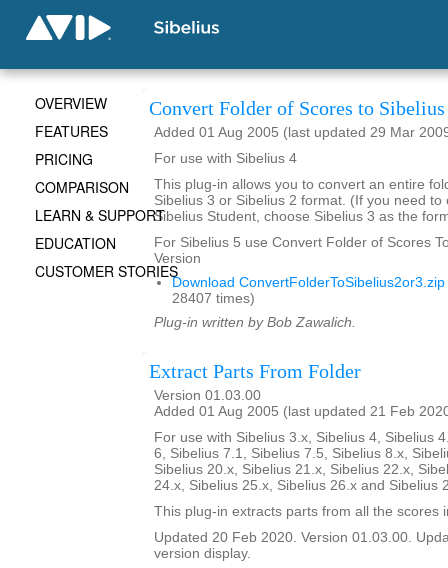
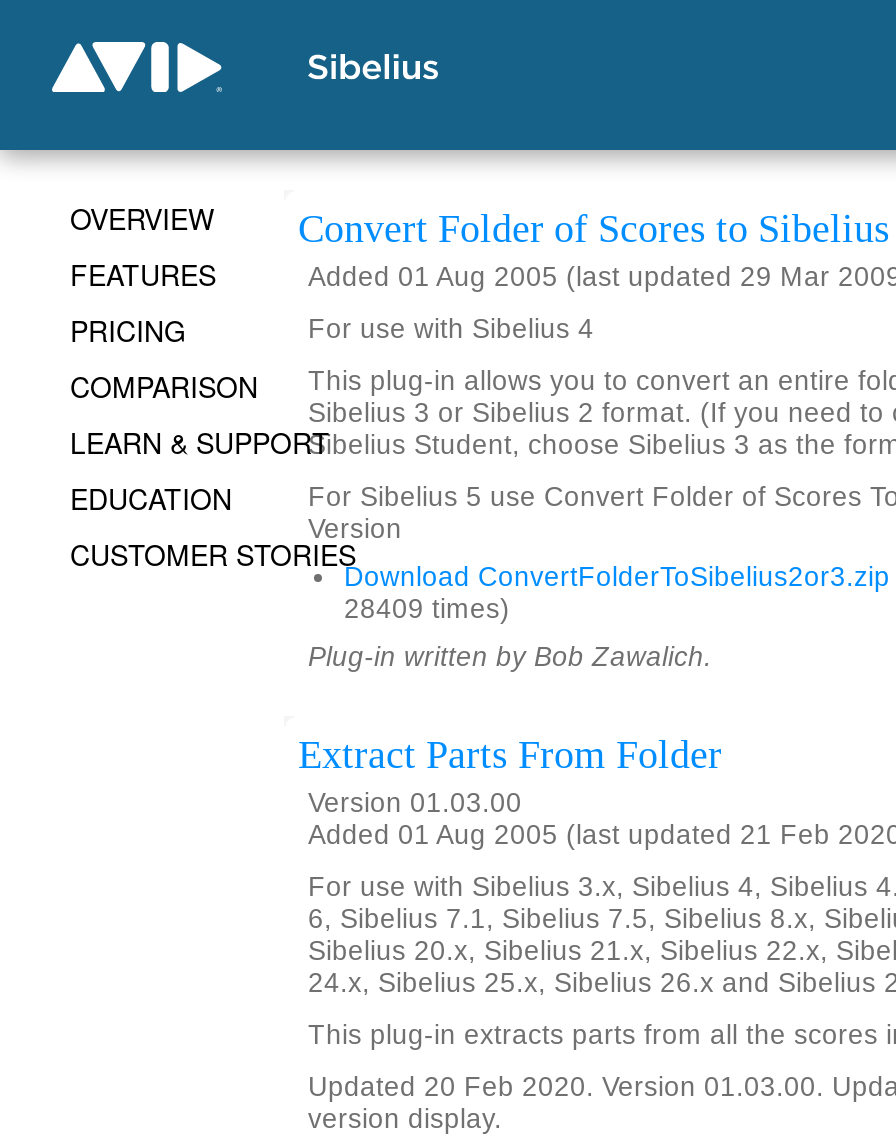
- 28407 times)
+ 28409 times)
